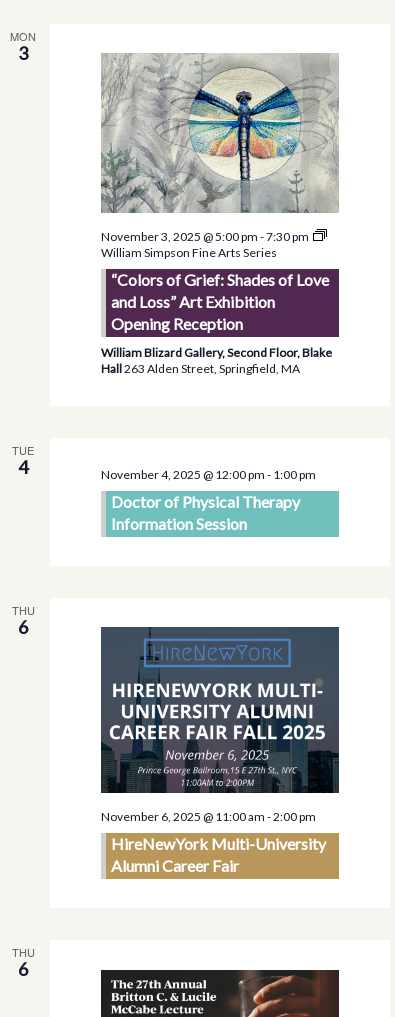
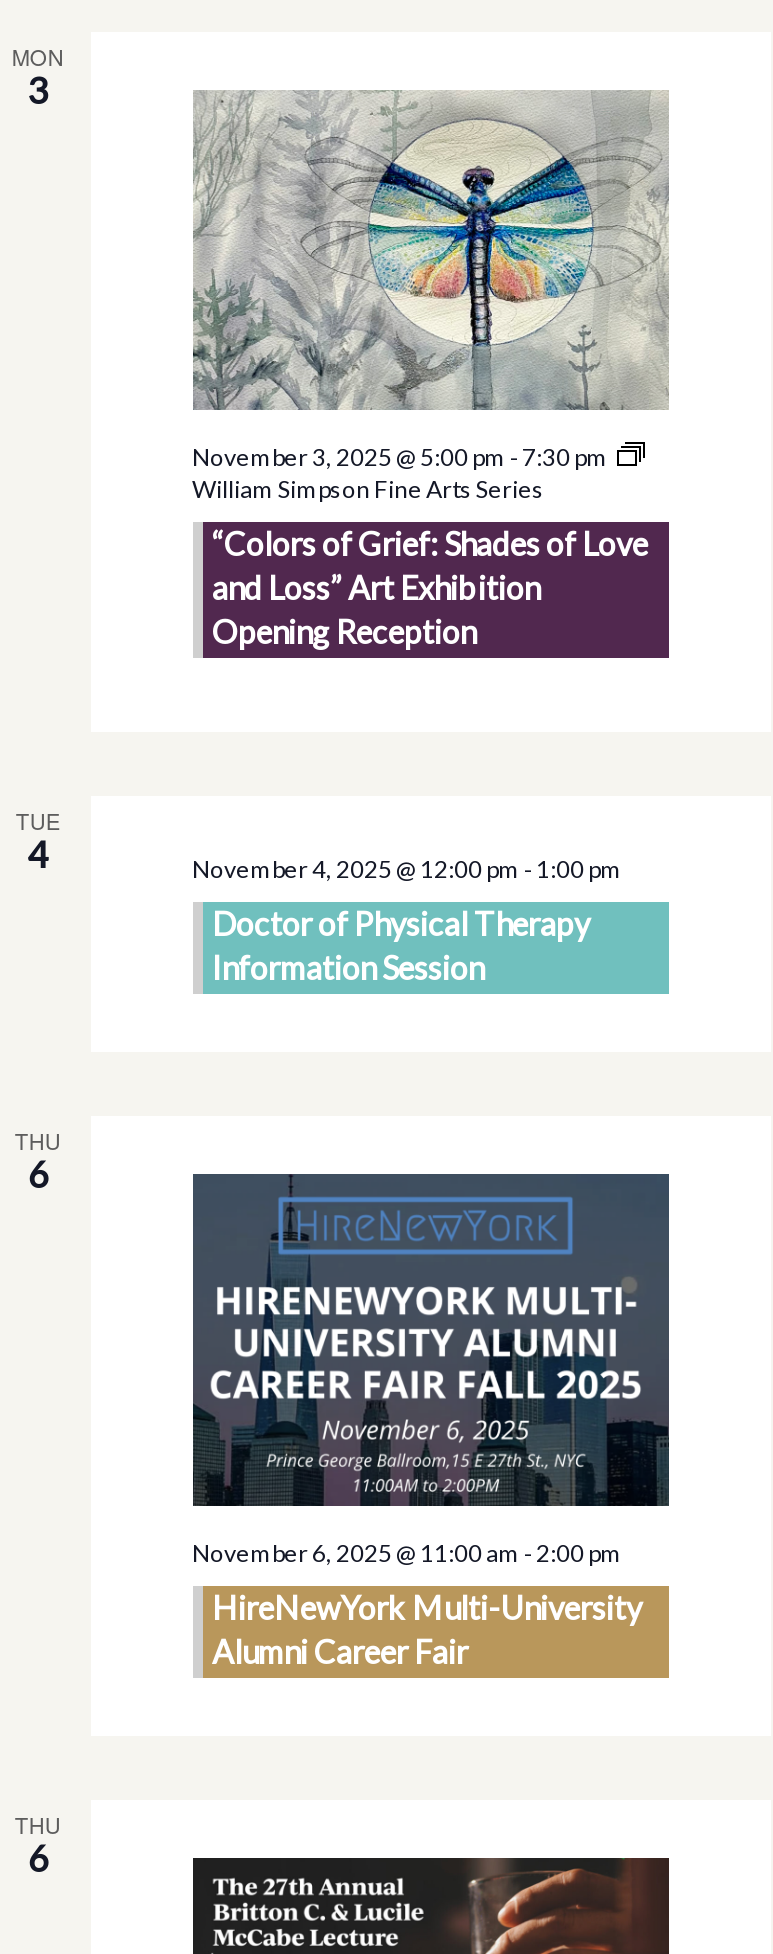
- William Blizard Gallery, Second Floor, Blake
- Hall 263 Alden Street, Springfield, MA
